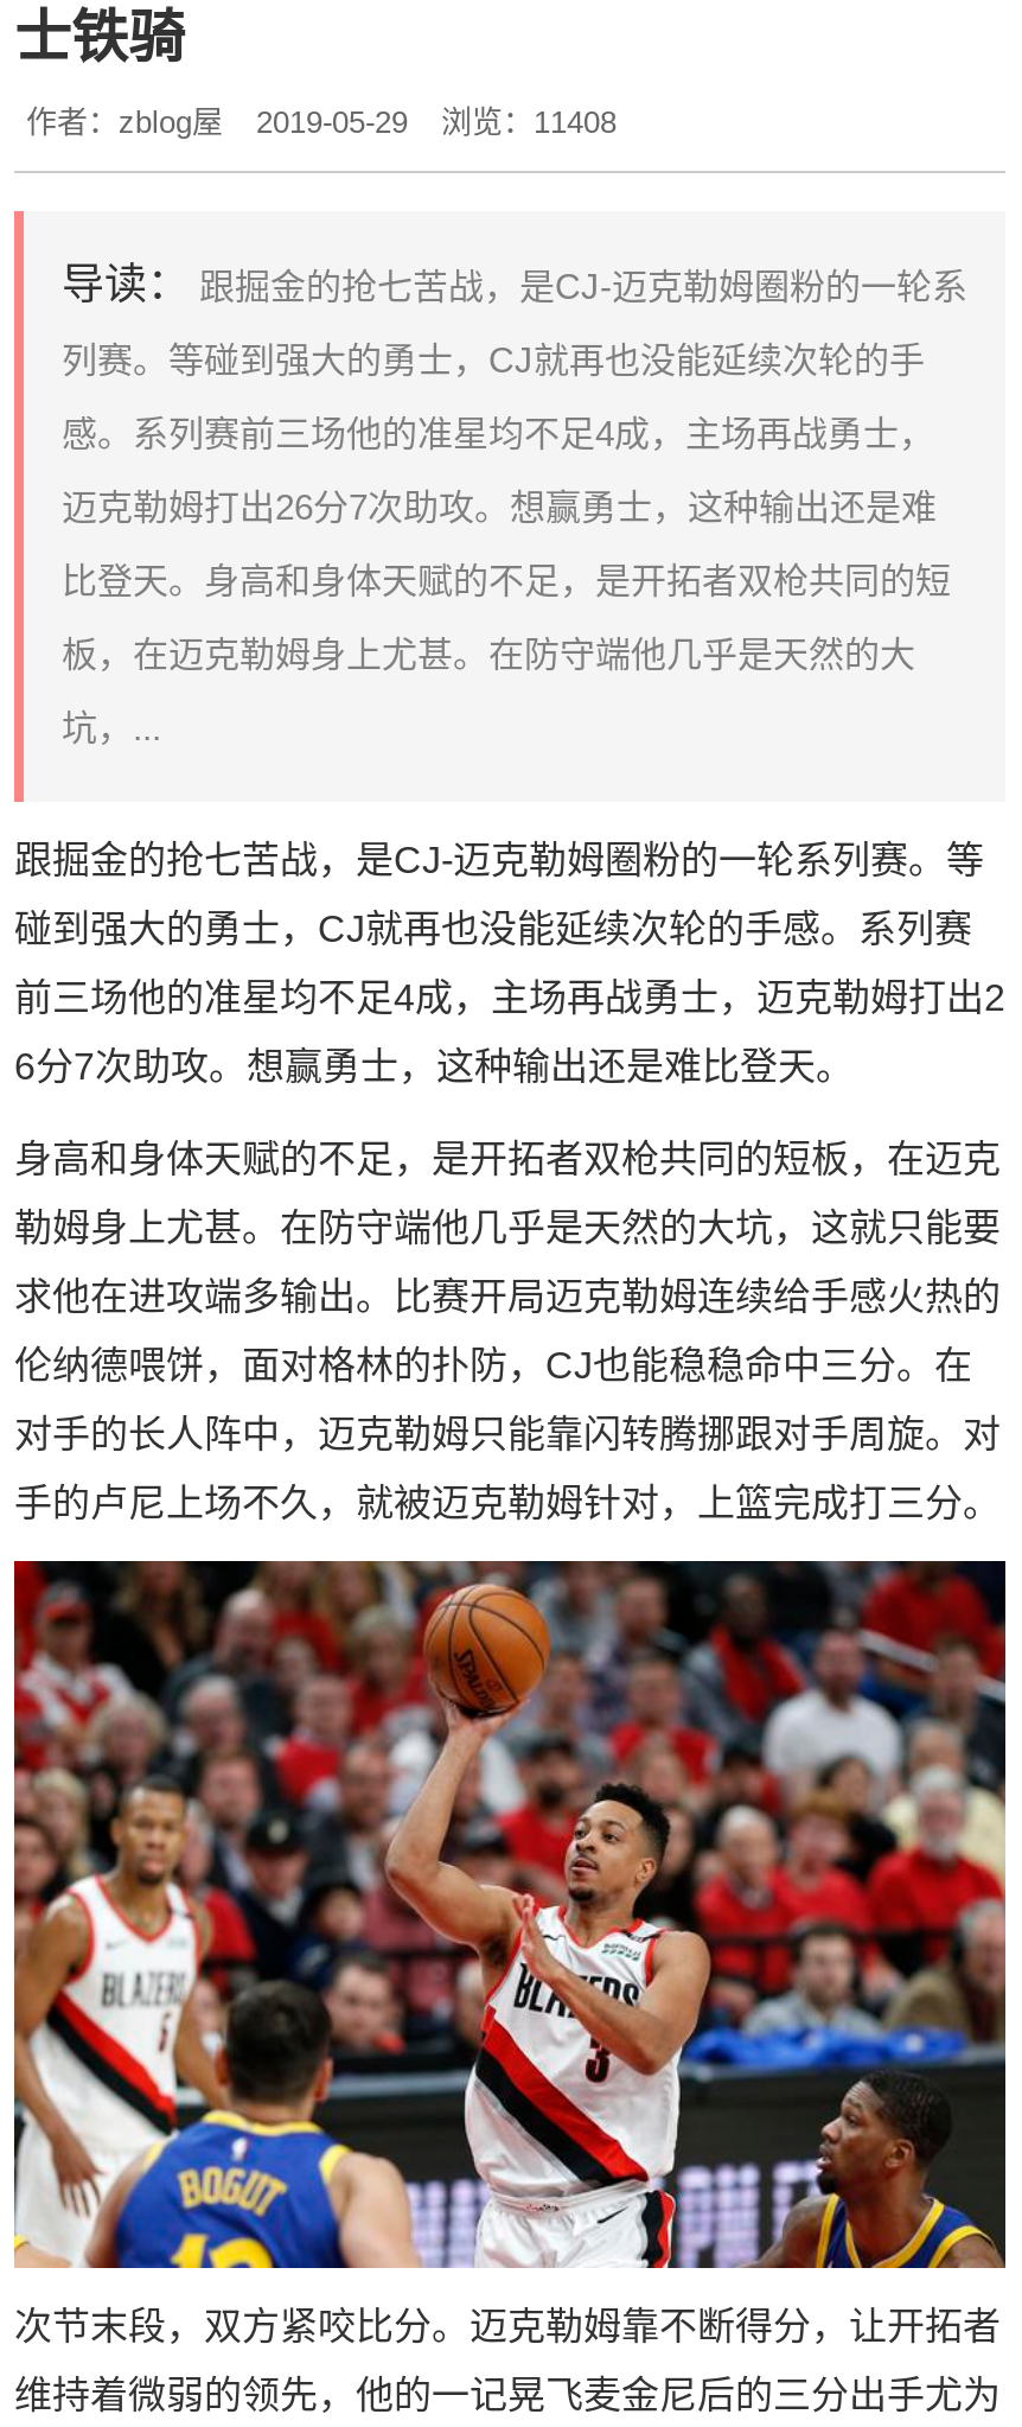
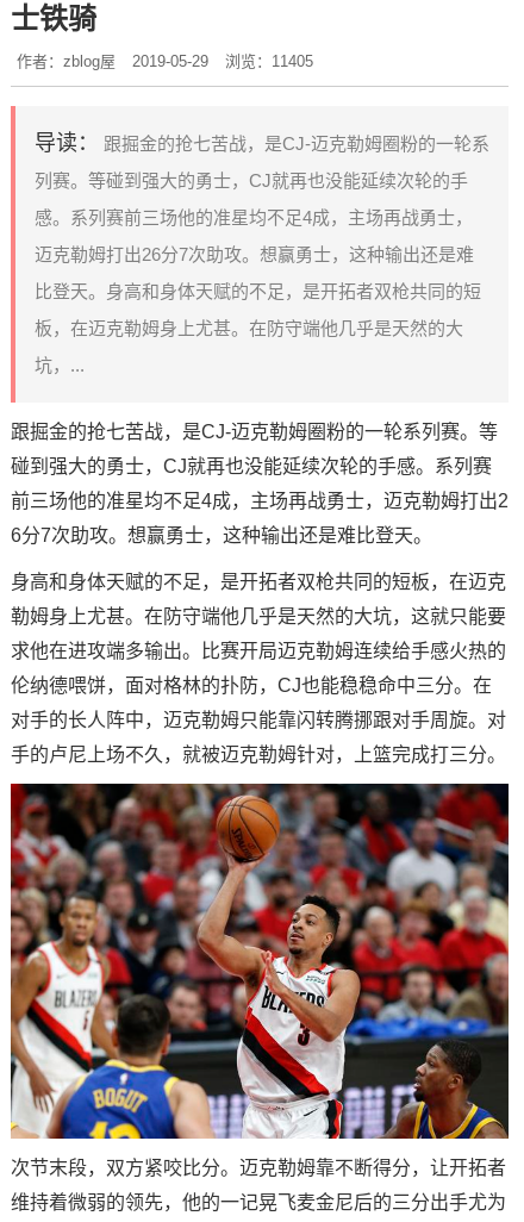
- 作者：zblog屋 2019-05-29 浏览：11408
+ 作者：zblog屋 2019-05-29 浏览：11405
